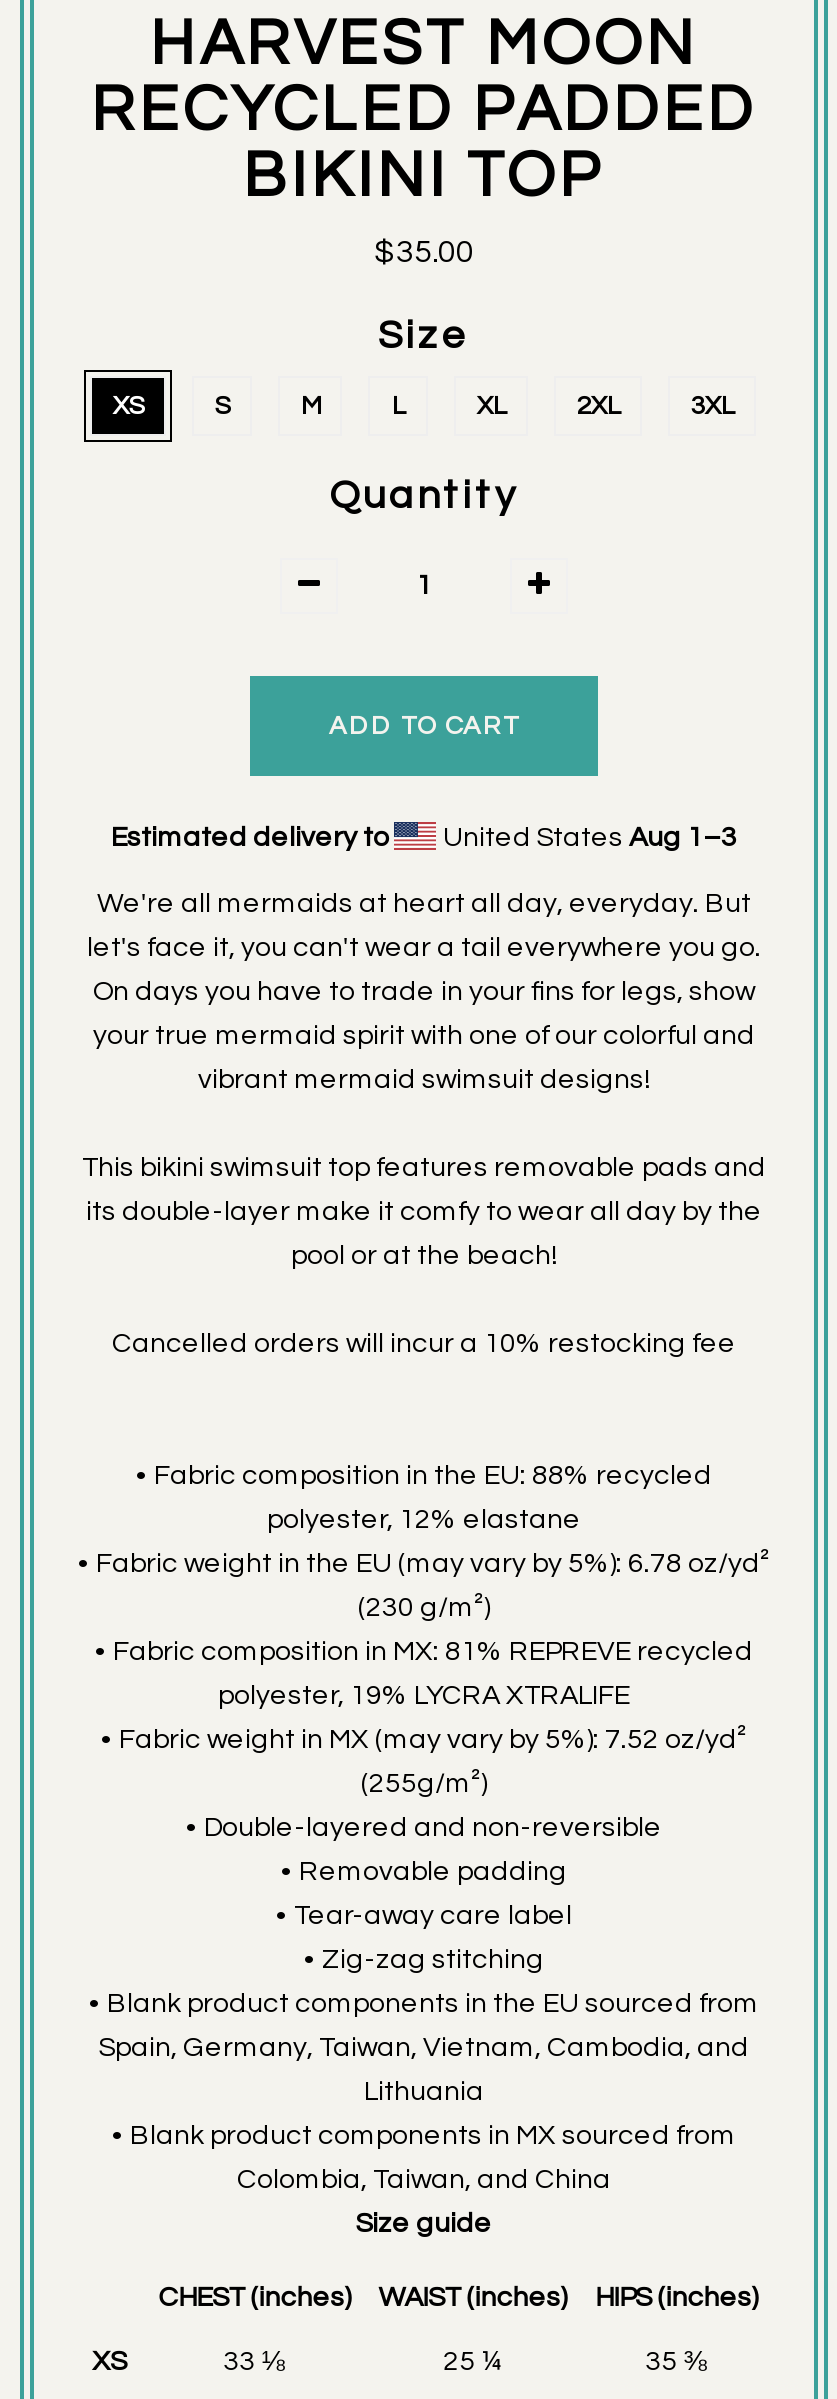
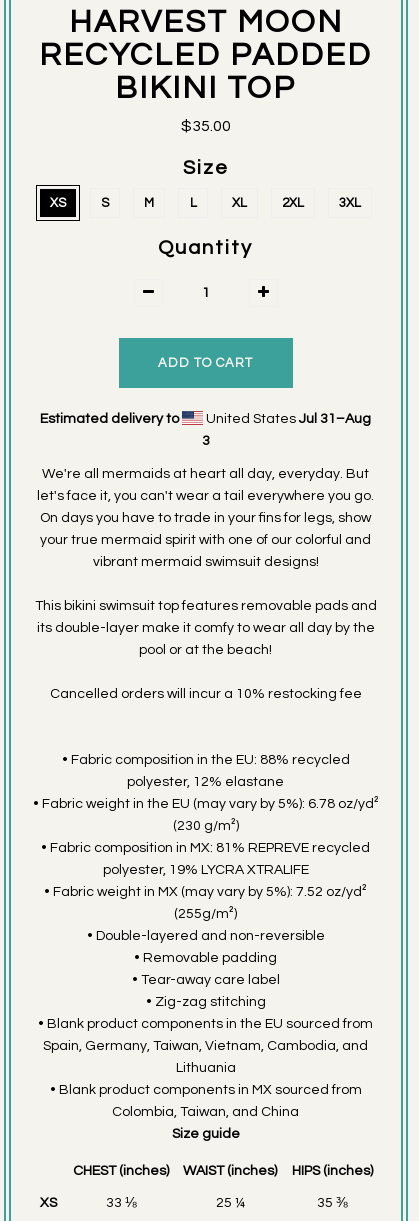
- United States Aug 1–3
+ United States Jul 31–Aug
+ 3
